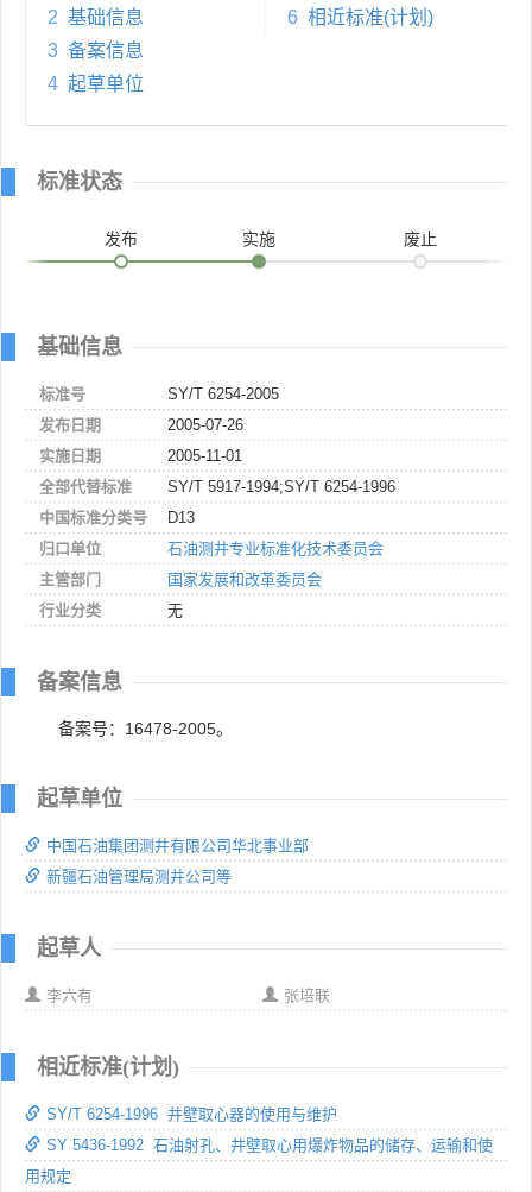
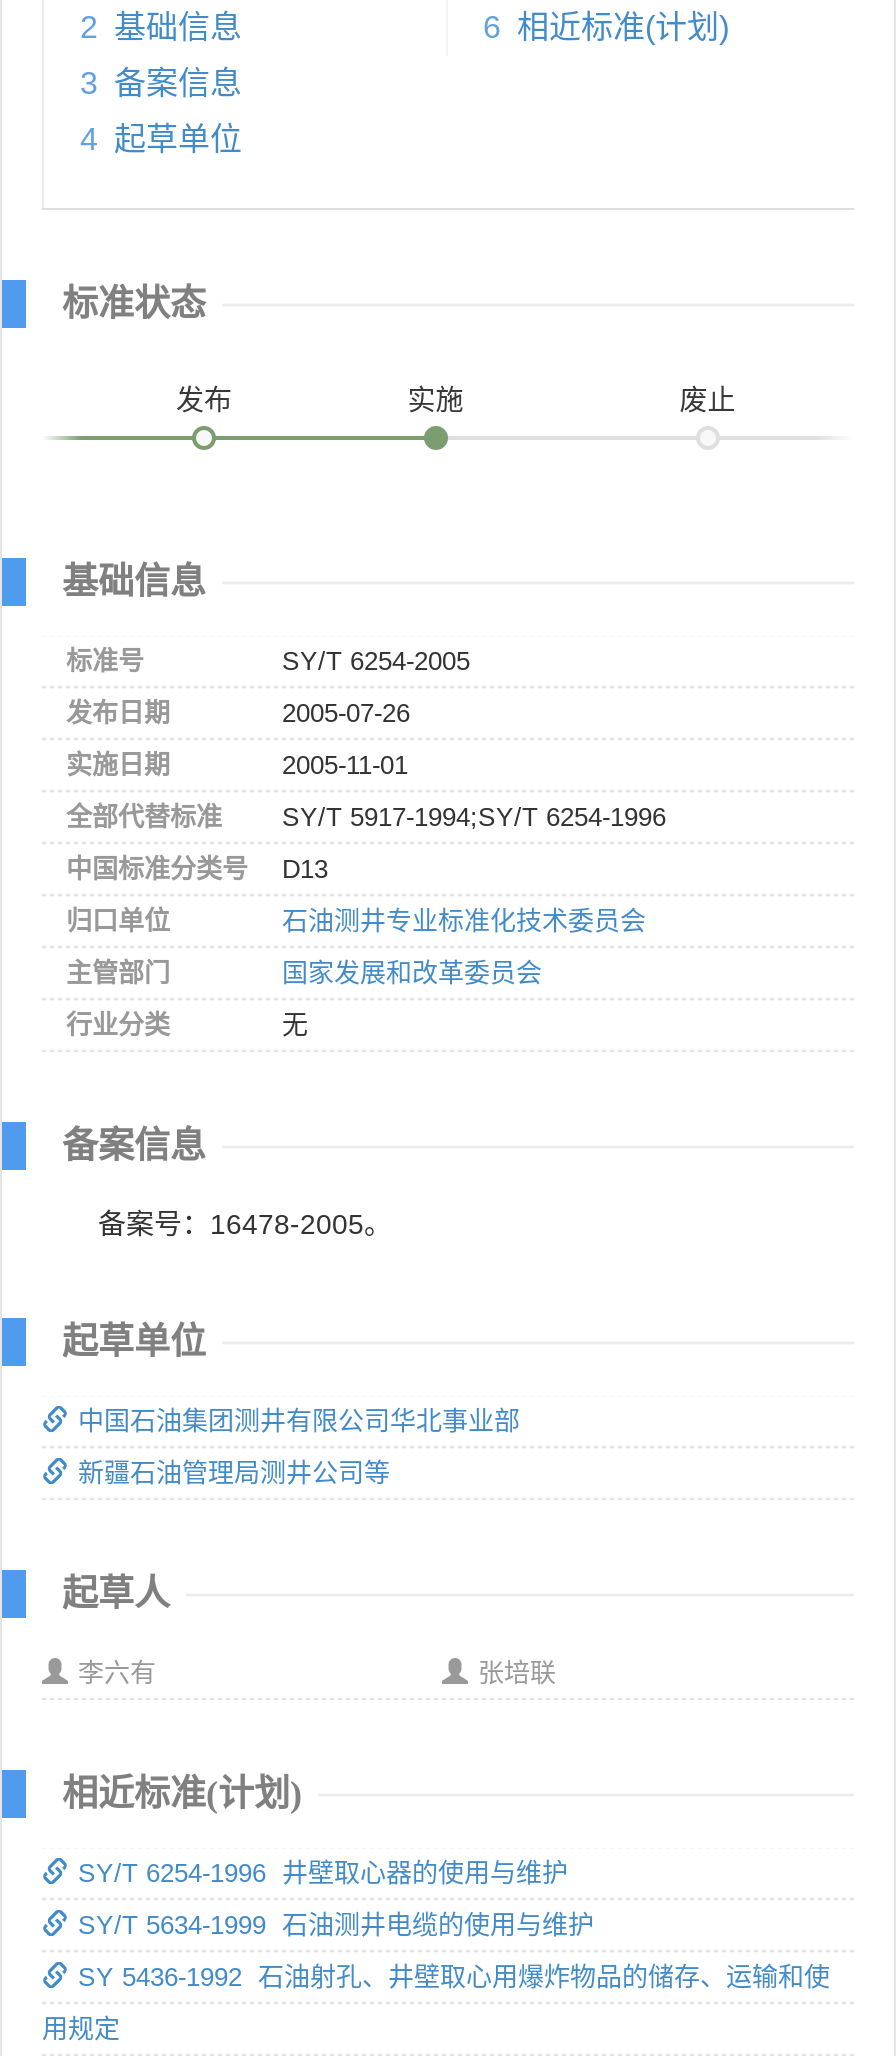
+ SY/T 5634-1999 石油测井电缆的使用与维护
